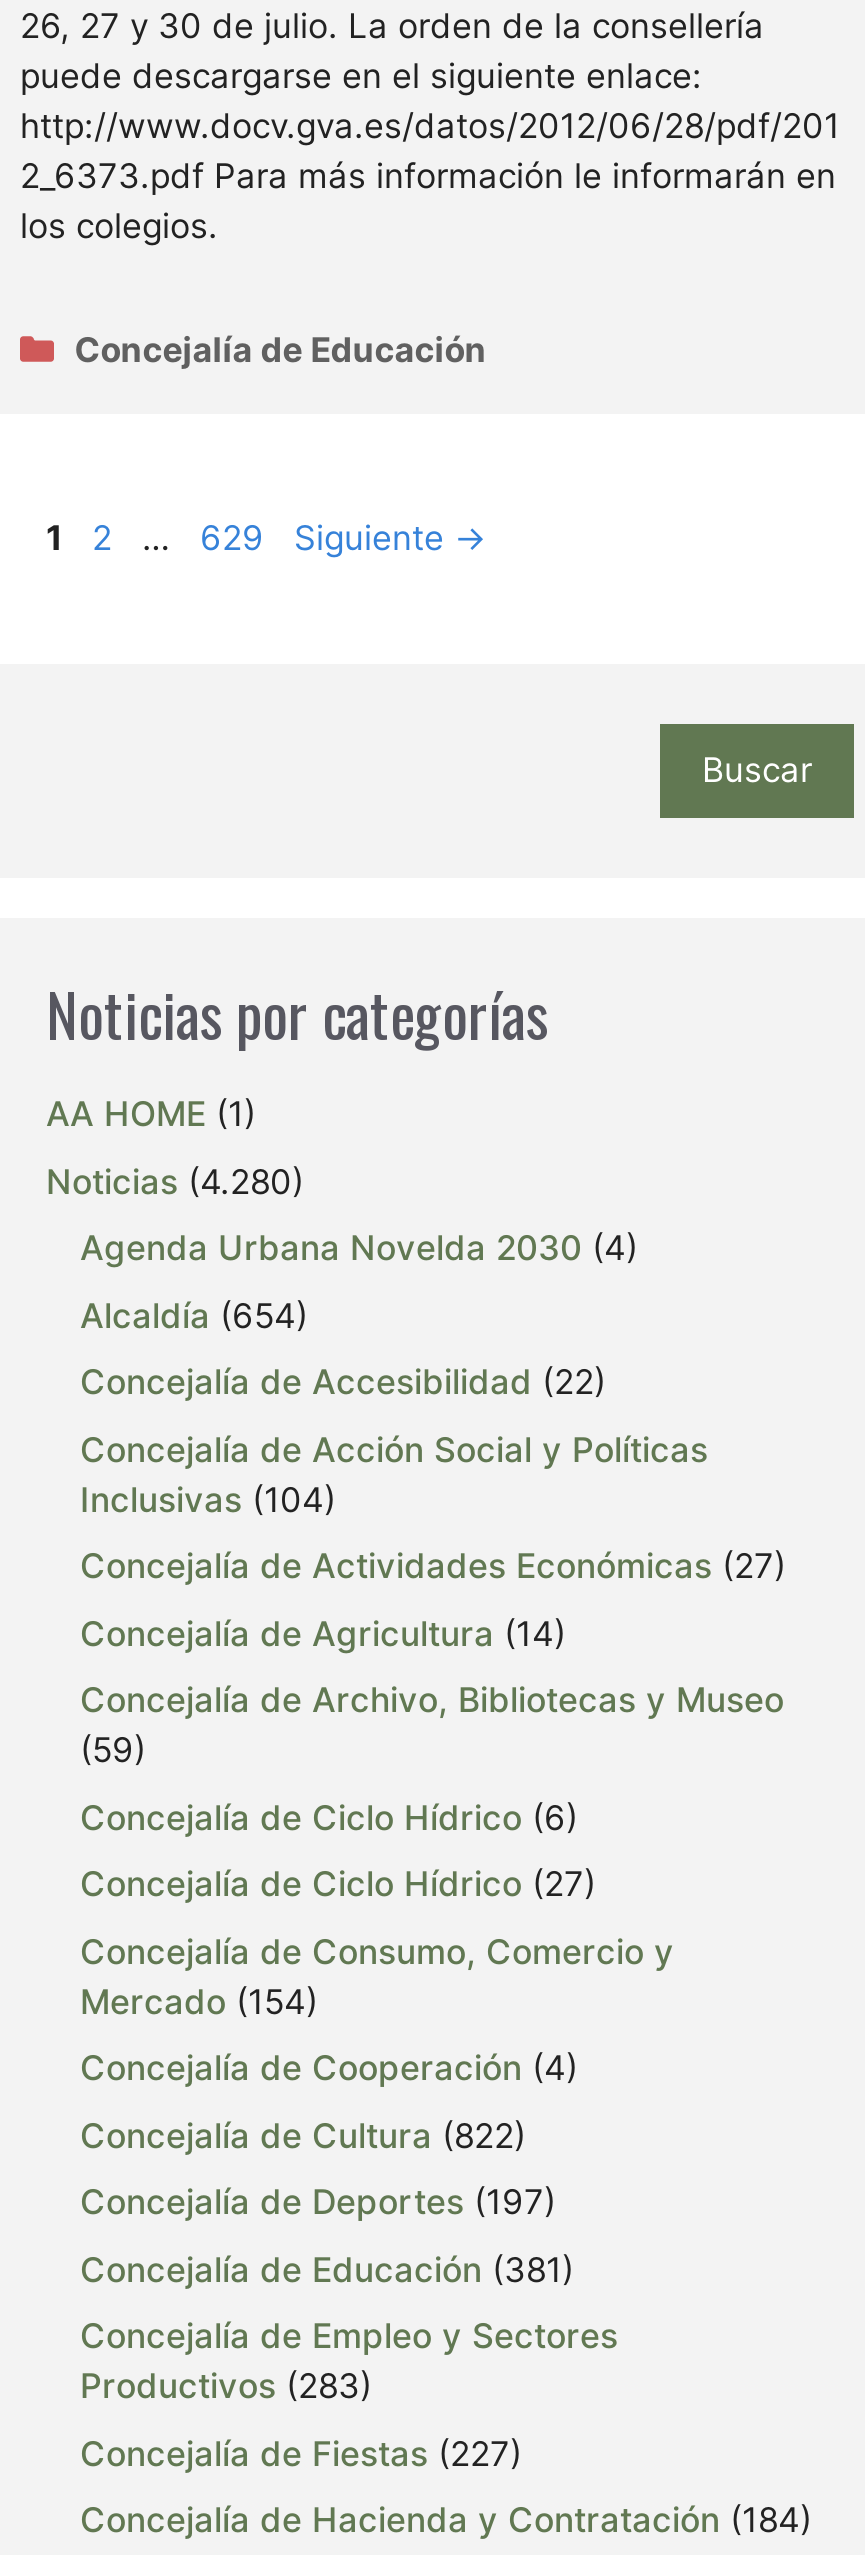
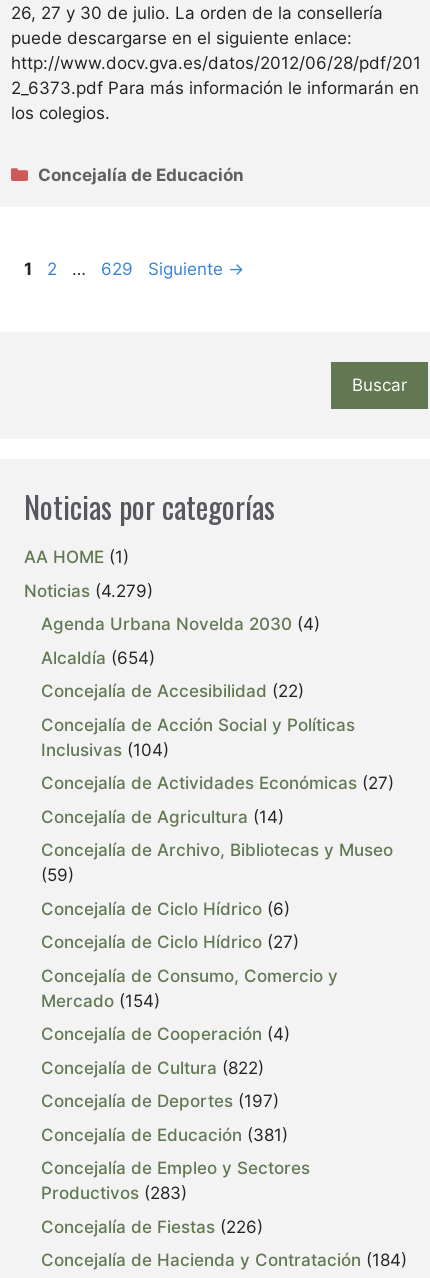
- Noticias (4.280)
+ Noticias (4.279)

- Concejalía de Fiestas (227)
+ Concejalía de Fiestas (226)
